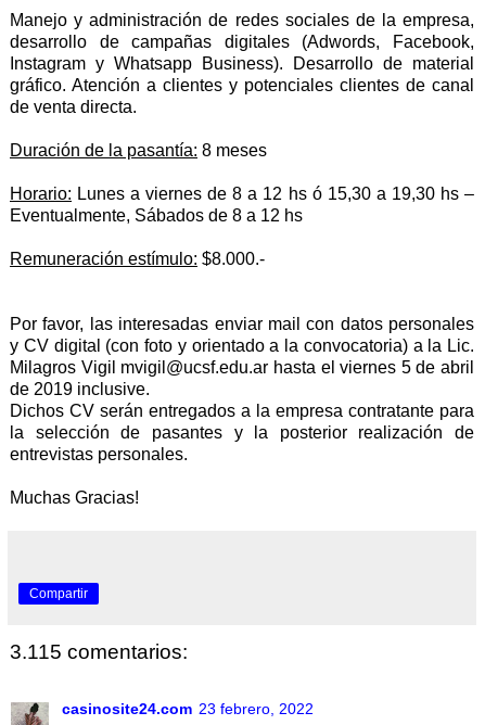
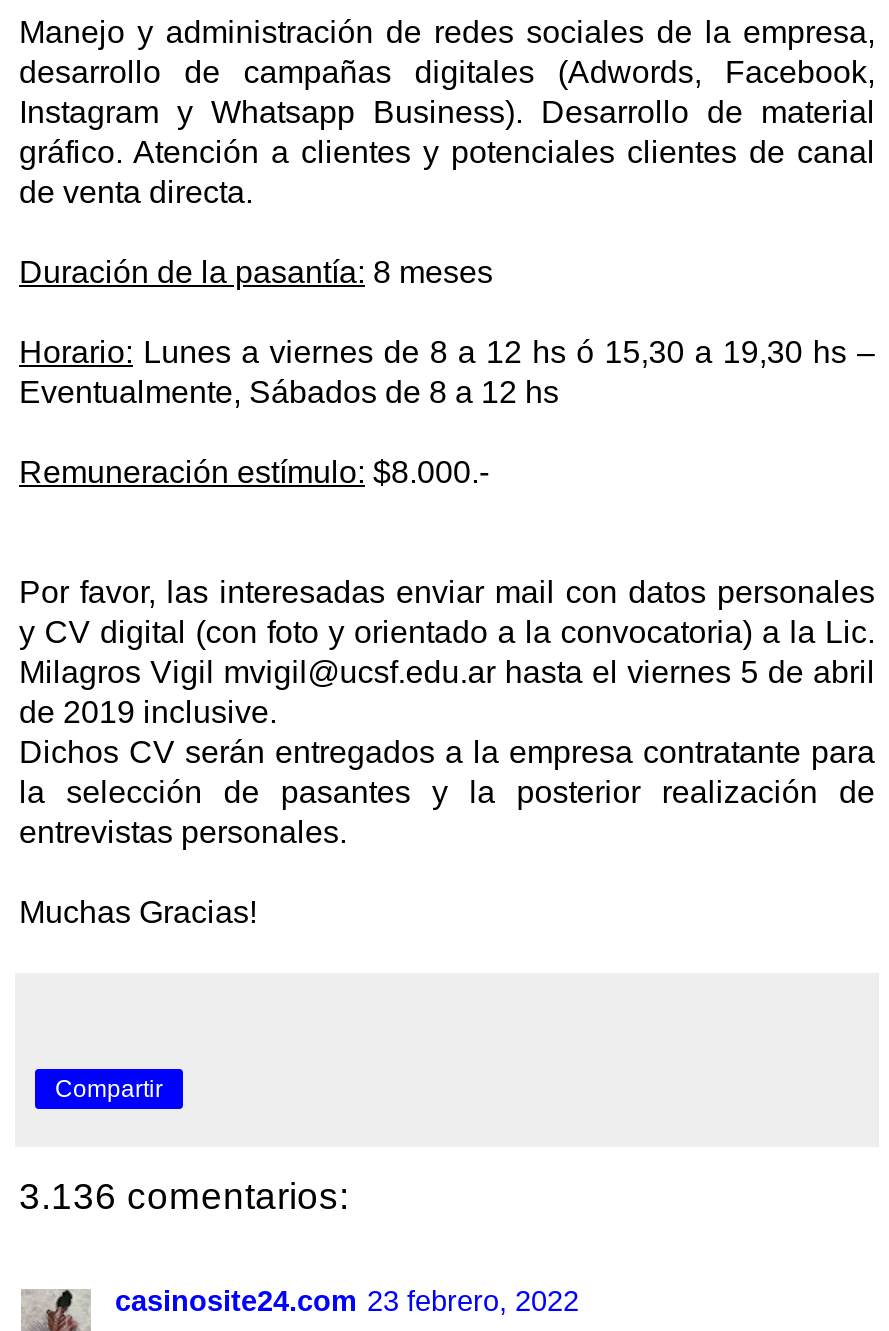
- 3.115 comentarios:
+ 3.136 comentarios:
